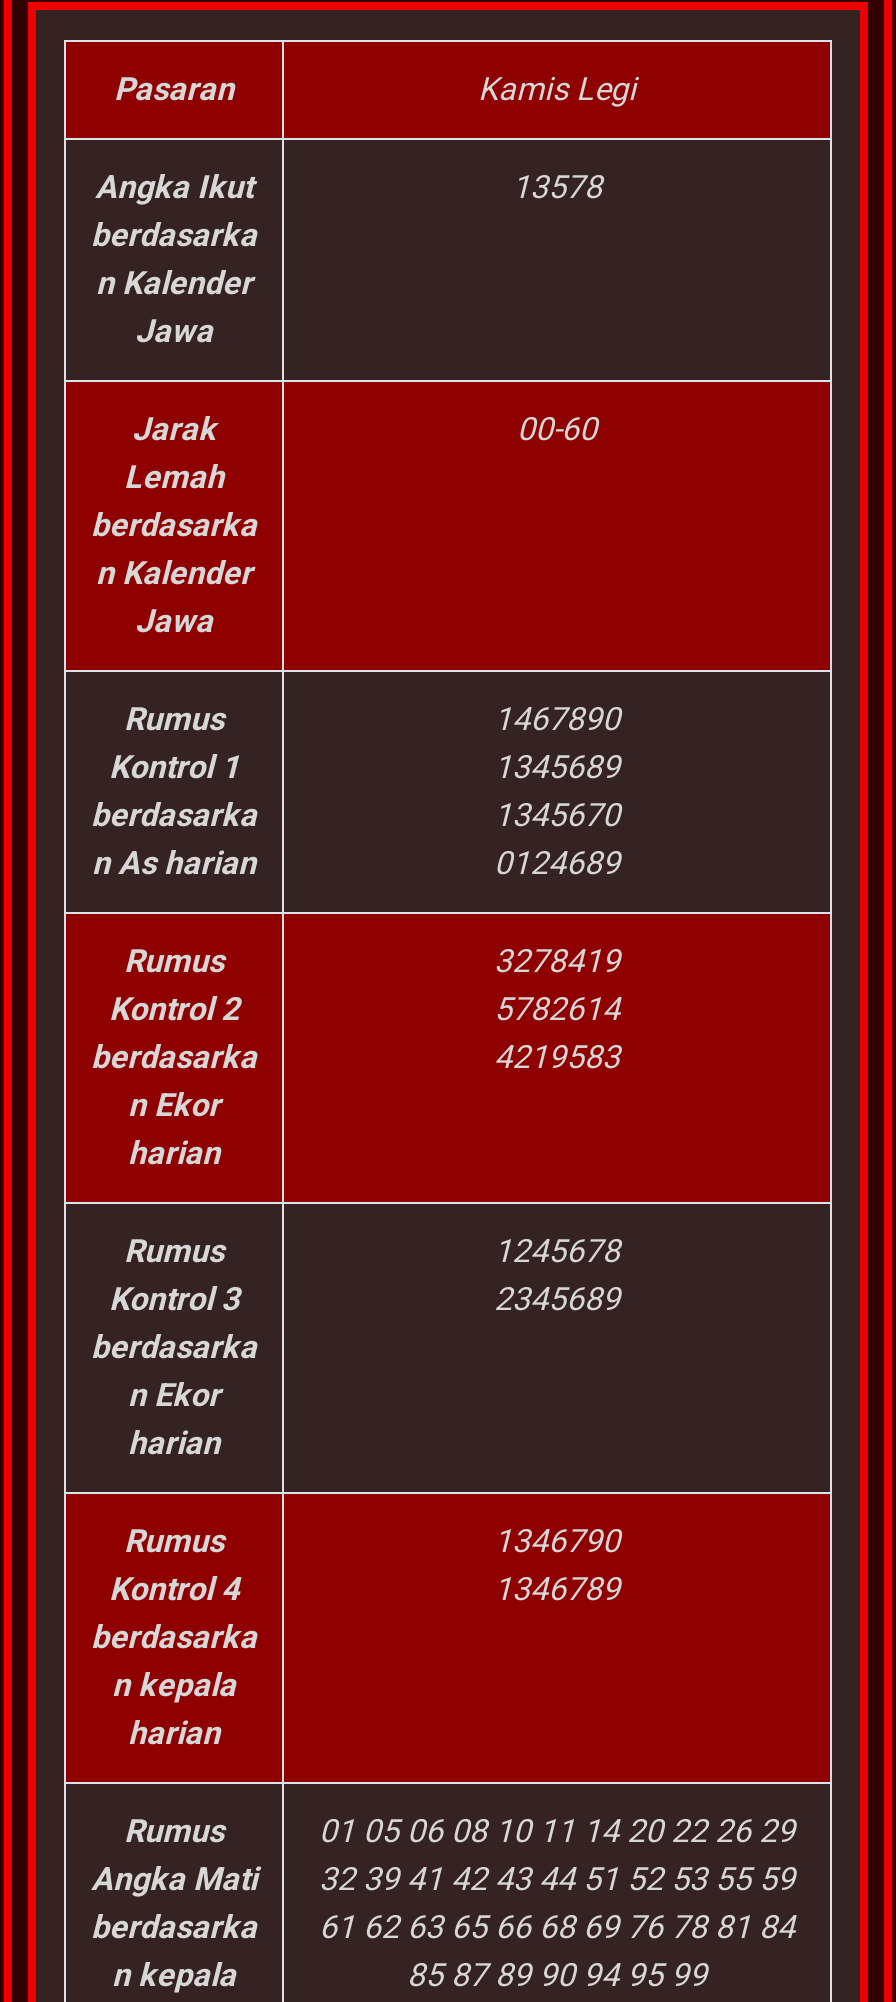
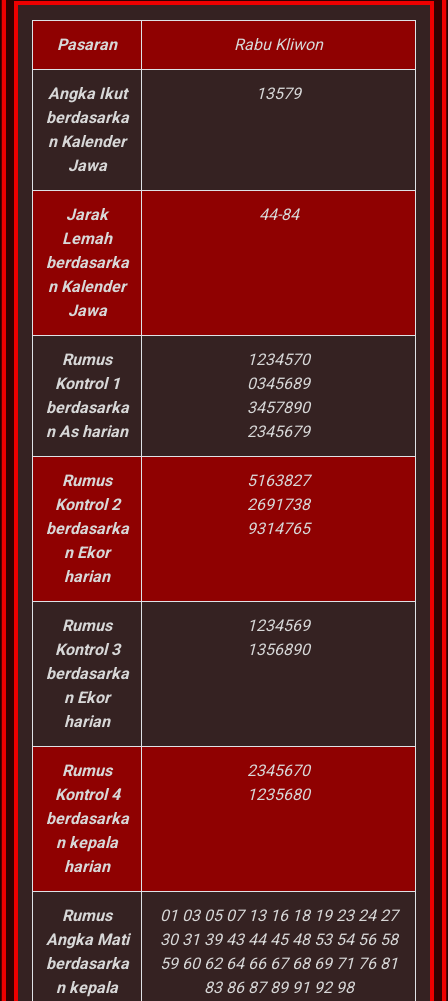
- Kamis Legi
+ Rabu Kliwon

- 13578
+ 13579

- 00-60
+ 44-84

- 1467890
+ 1234570

- 1345689
+ 0345689

- 1345670
+ 3457890

- 0124689
+ 2345679

- 3278419
+ 5163827

- 5782614
+ 2691738

- 4219583
+ 9314765

- 1245678
+ 1234569

- 2345689
+ 1356890

- 1346790
+ 2345670

- 1346789
+ 1235680

- 01 05 06 08 10 11 14 20 22 26 29
+ 01 03 05 07 13 16 18 19 23 24 27

- Angka Mati 32 39 41 42 43 44 51 52 53 55 59
+ Angka Mati 30 31 39 43 44 45 48 53 54 56 58

- berdasarka 61 62 63 65 66 68 69 76 78 81 84
+ berdasarka 59 60 62 64 66 67 68 69 71 76 81

- 85 87 89 90 94 95 99
+ 83 86 87 89 91 92 98
